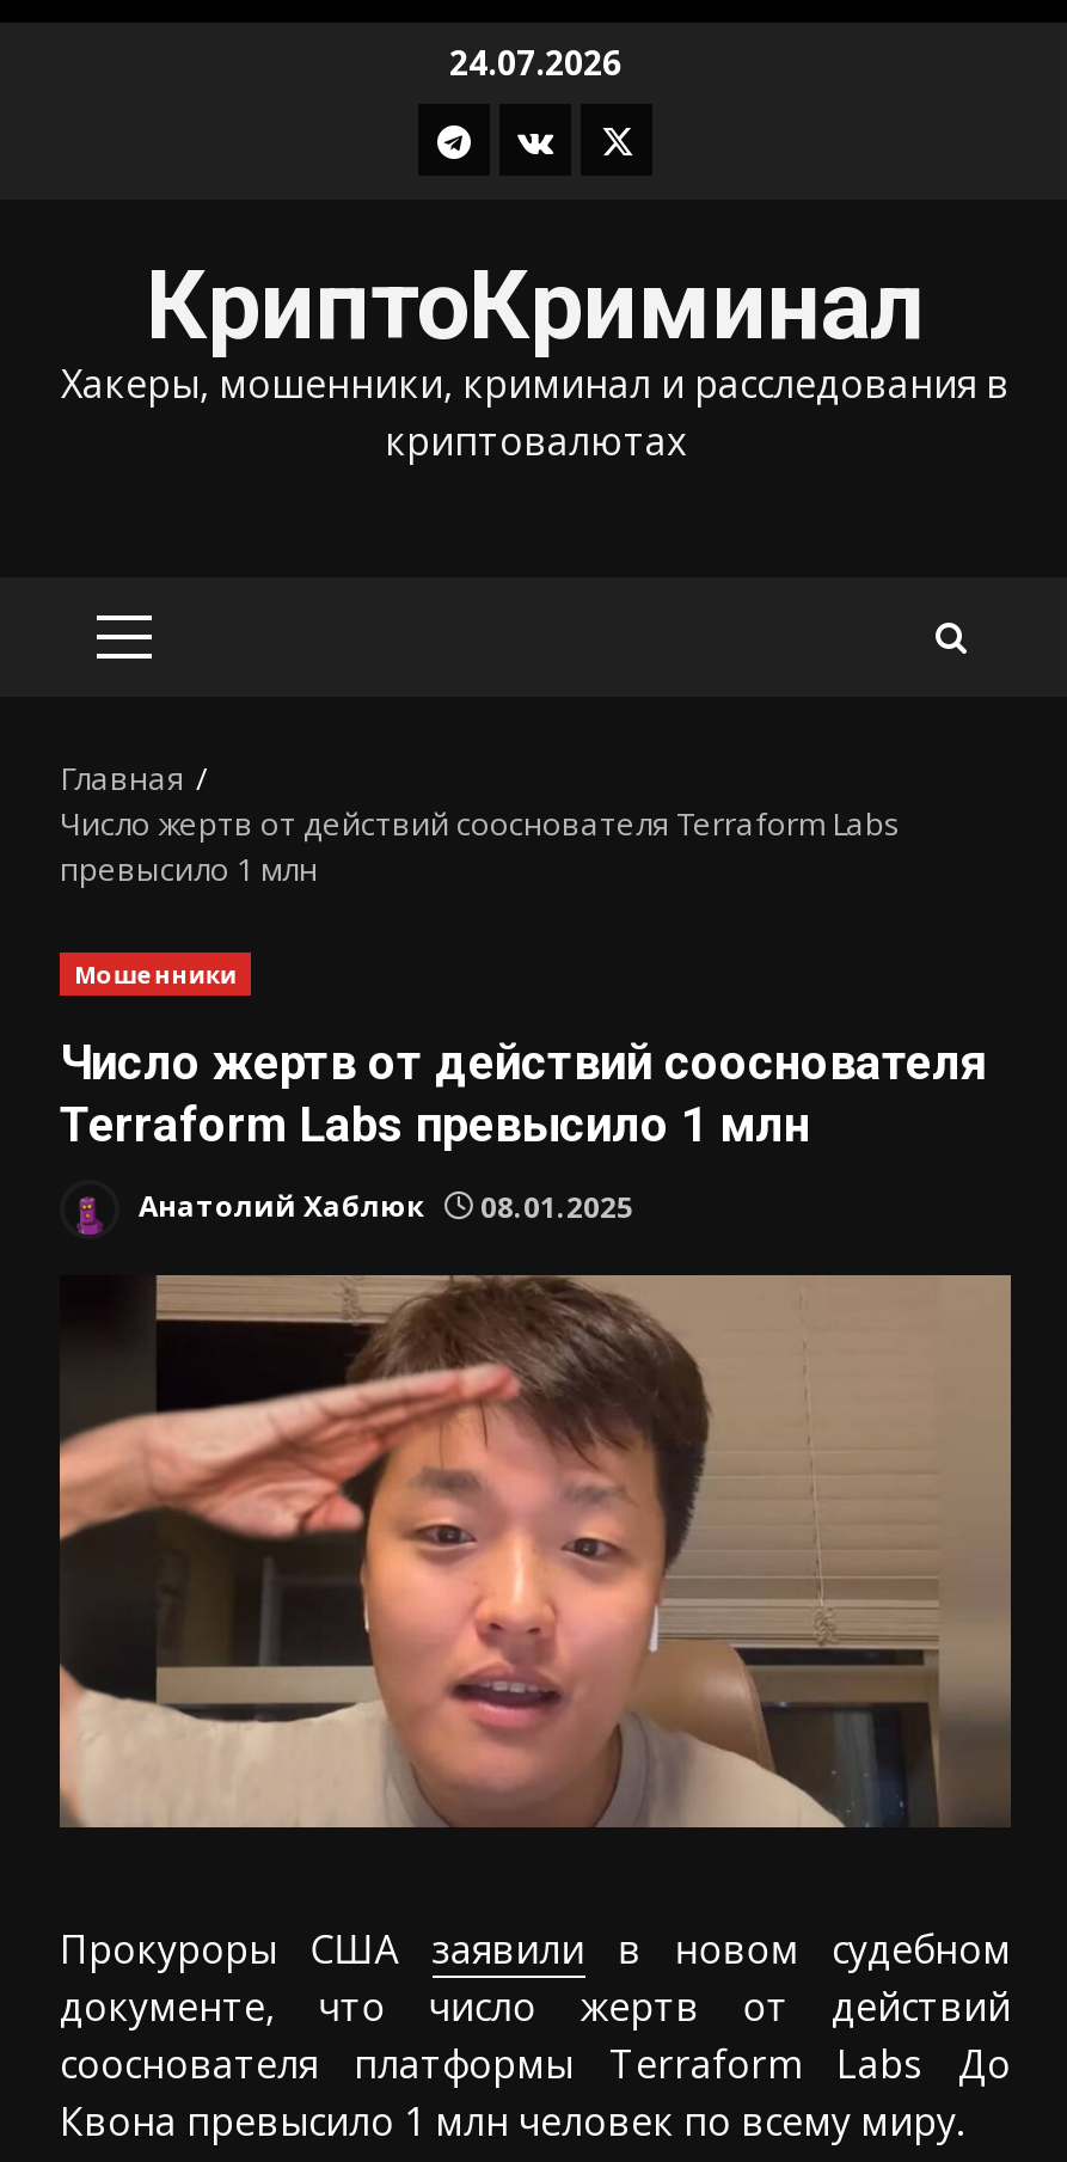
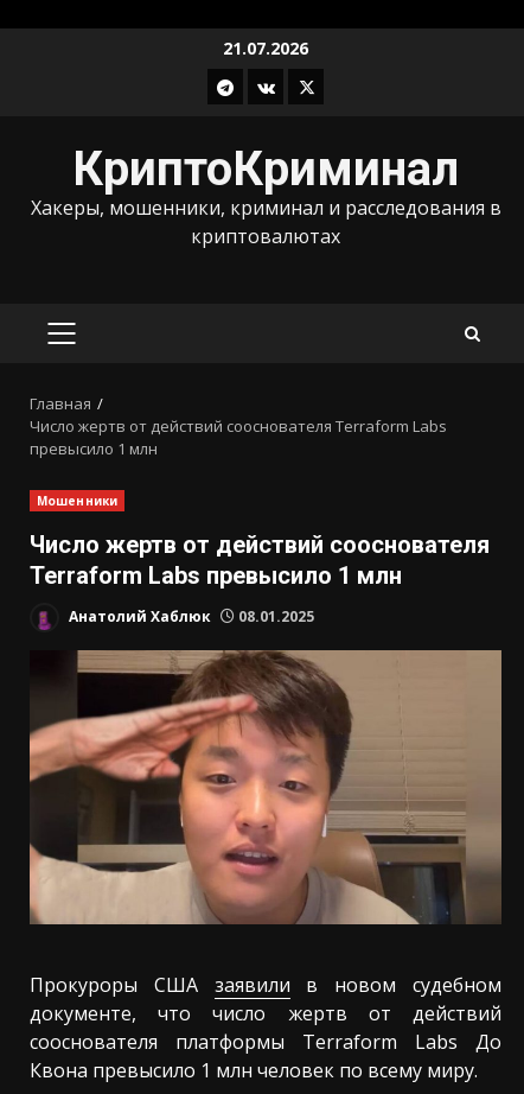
- 24.07.2026
+ 21.07.2026
